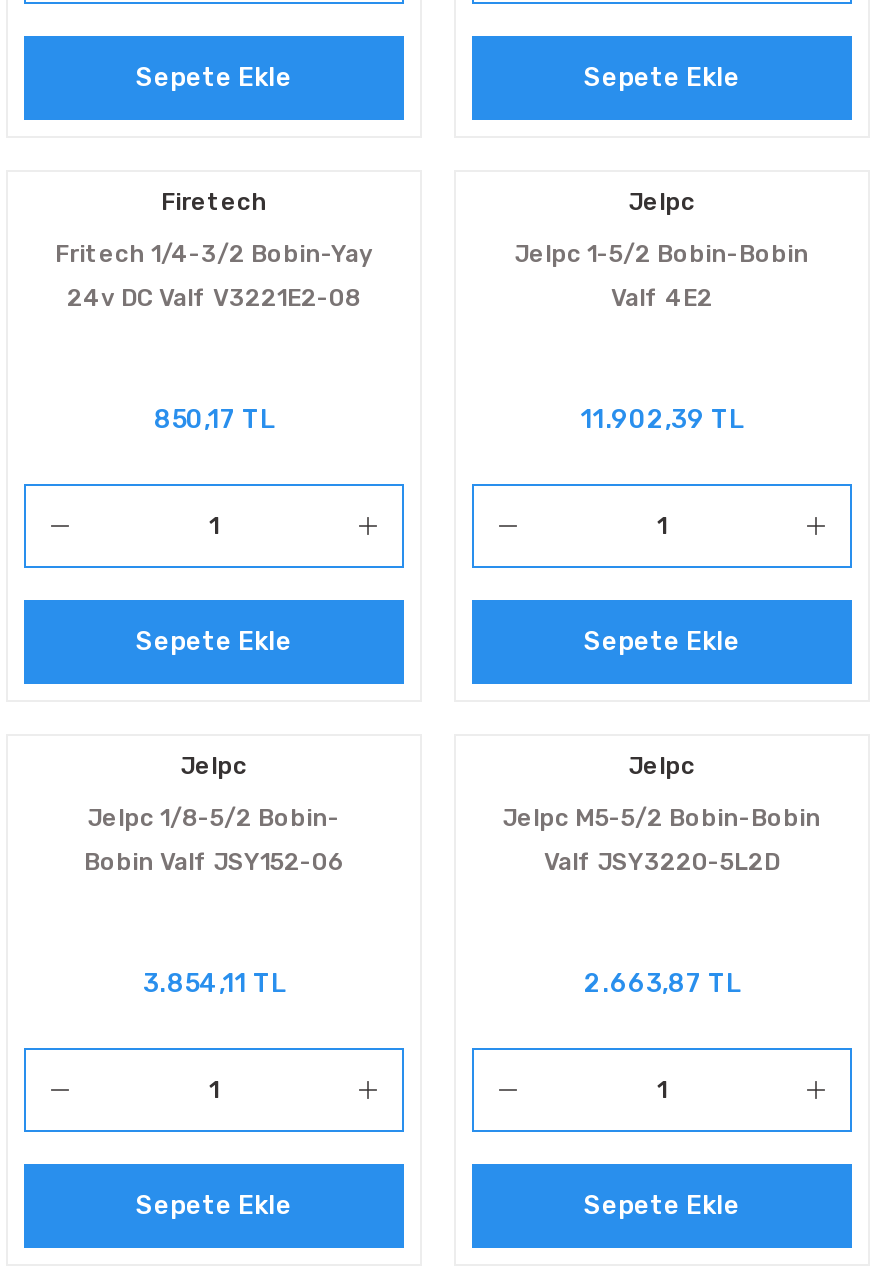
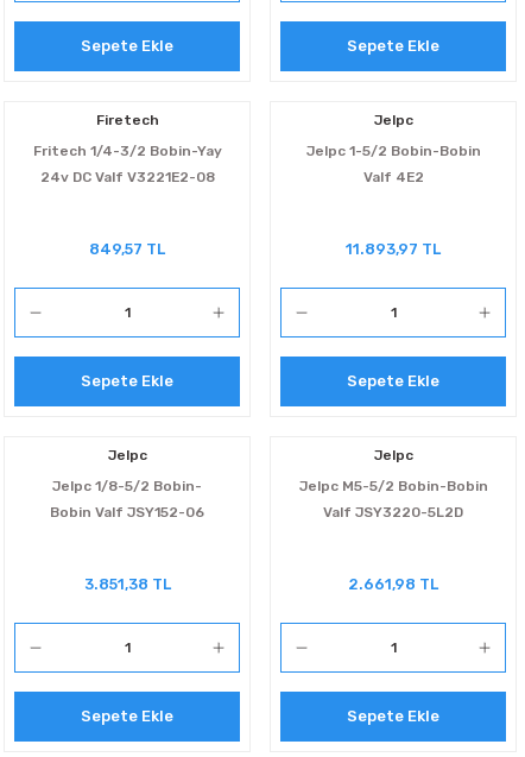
- 850,17 TL
+ 849,57 TL

- 11.902,39 TL
+ 11.893,97 TL

- 3.854,11 TL
+ 3.851,38 TL

- 2.663,87 TL
+ 2.661,98 TL
